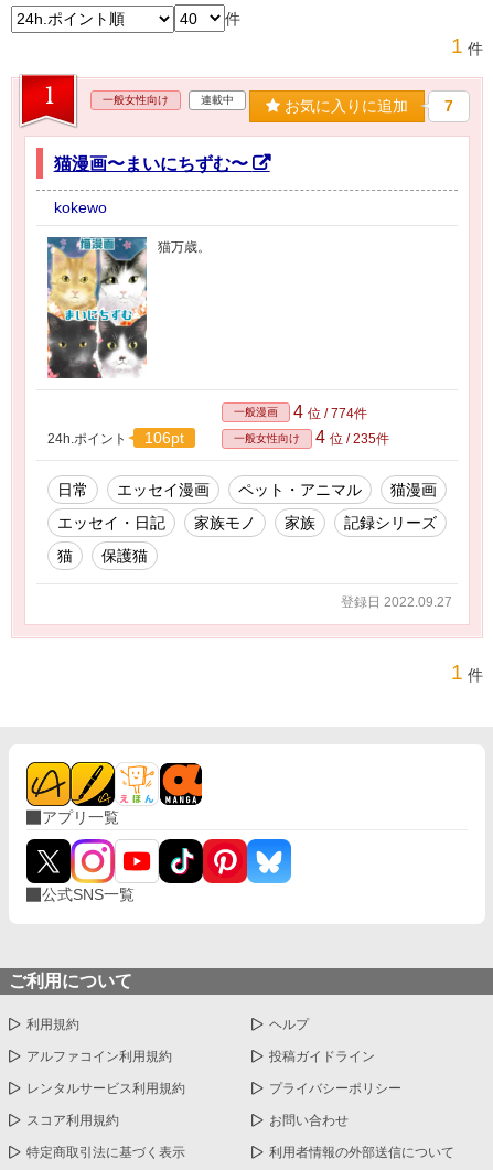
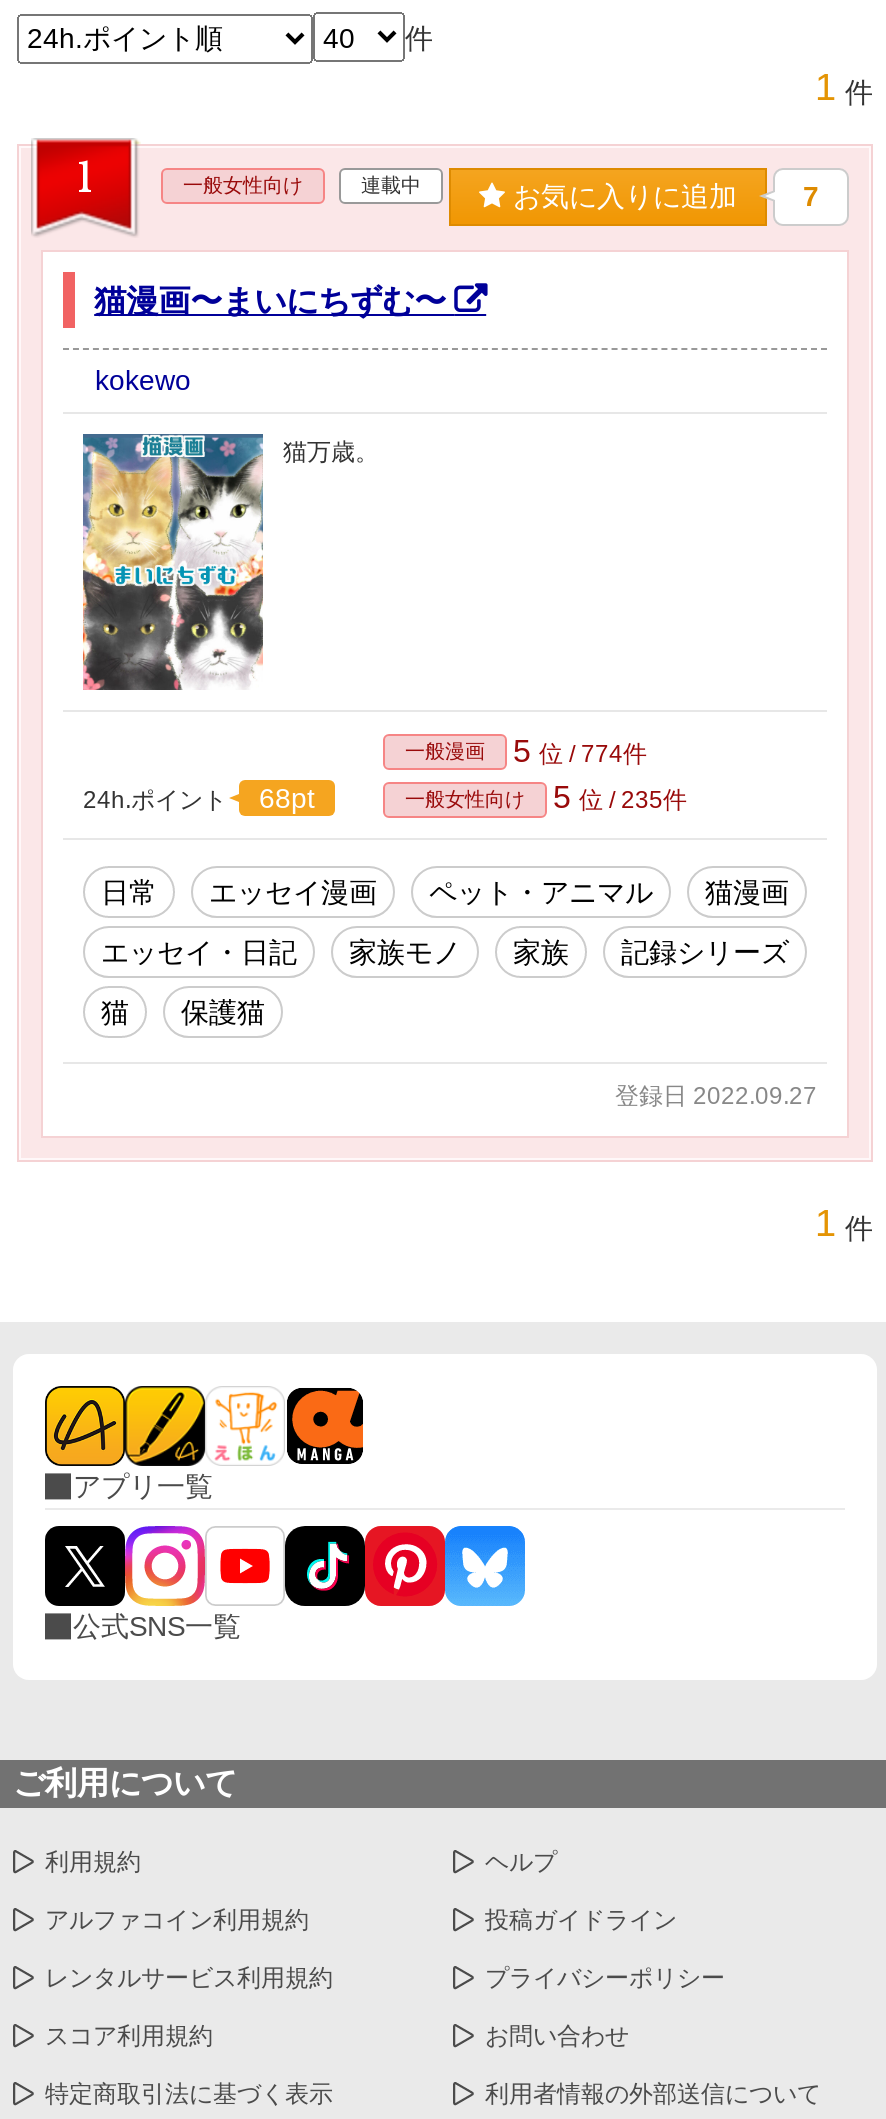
- 一般漫画 4位 / 774件
+ 一般漫画 5位 / 774件

- 24h.ポイント 106pt
+ 24h.ポイント 68pt

- 一般女性向け 4位 / 235件
+ 一般女性向け 5位 / 235件
